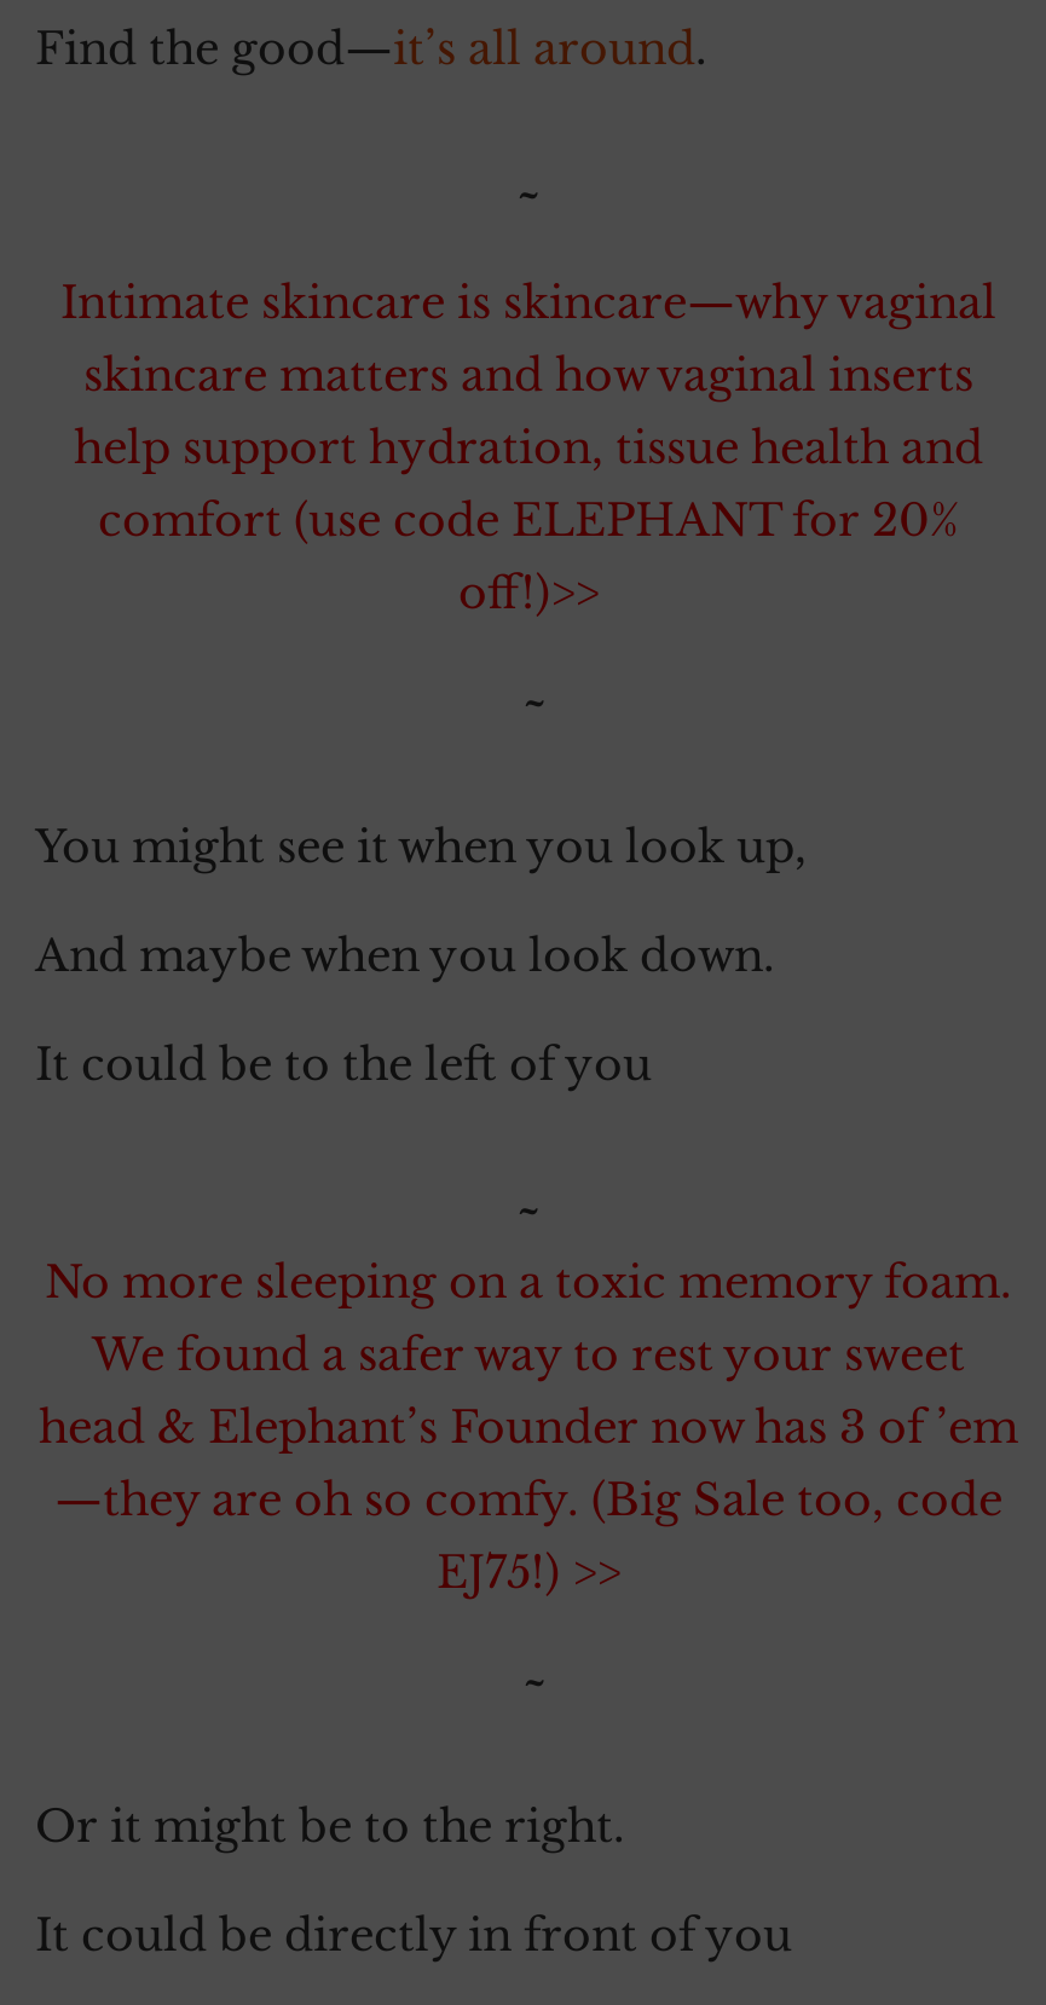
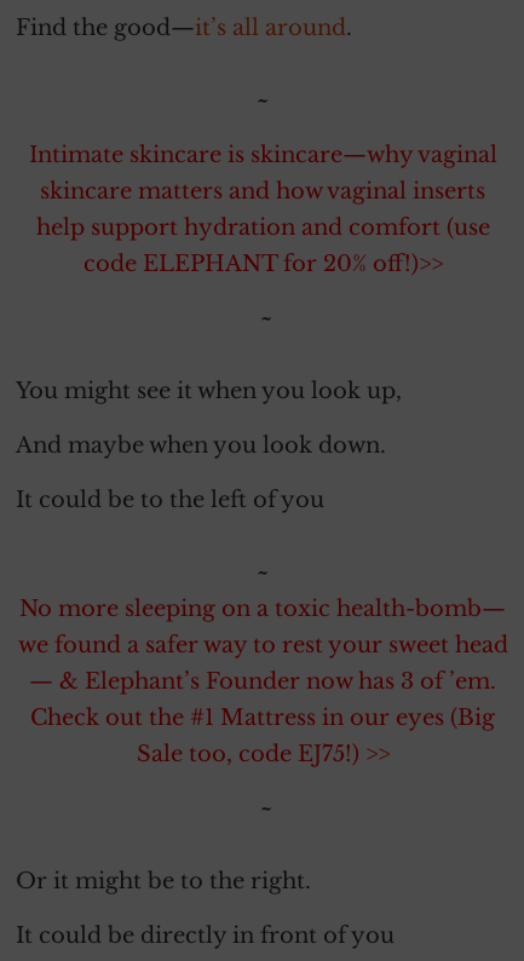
- help support hydration, tissue health and
- comfort (use code ELEPHANT for 20%
- off!)>>
+ help support hydration and comfort (use
+ code ELEPHANT for 20% off!)>>

- No more sleeping on a toxic memory foam.
- We found a safer way to rest your sweet
- head & Elephant’s Founder now has 3 of ’em
- —they are oh so comfy. (Big Sale too, code
- EJ75!) >>
+ No more sleeping on a toxic health-bomb—
+ we found a safer way to rest your sweet head
+ — & Elephant’s Founder now has 3 of ’em.
+ Check out the #1 Mattress in our eyes (Big
+ Sale too, code EJ75!) >>
